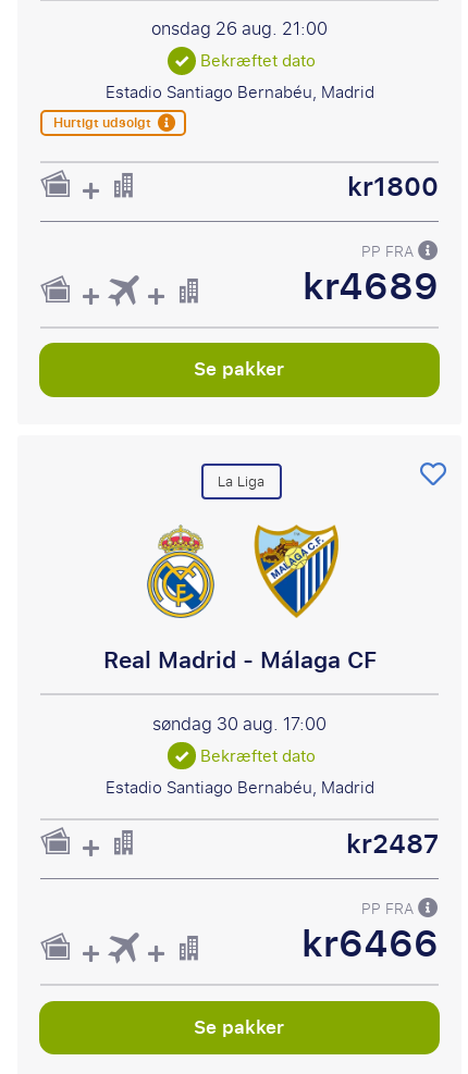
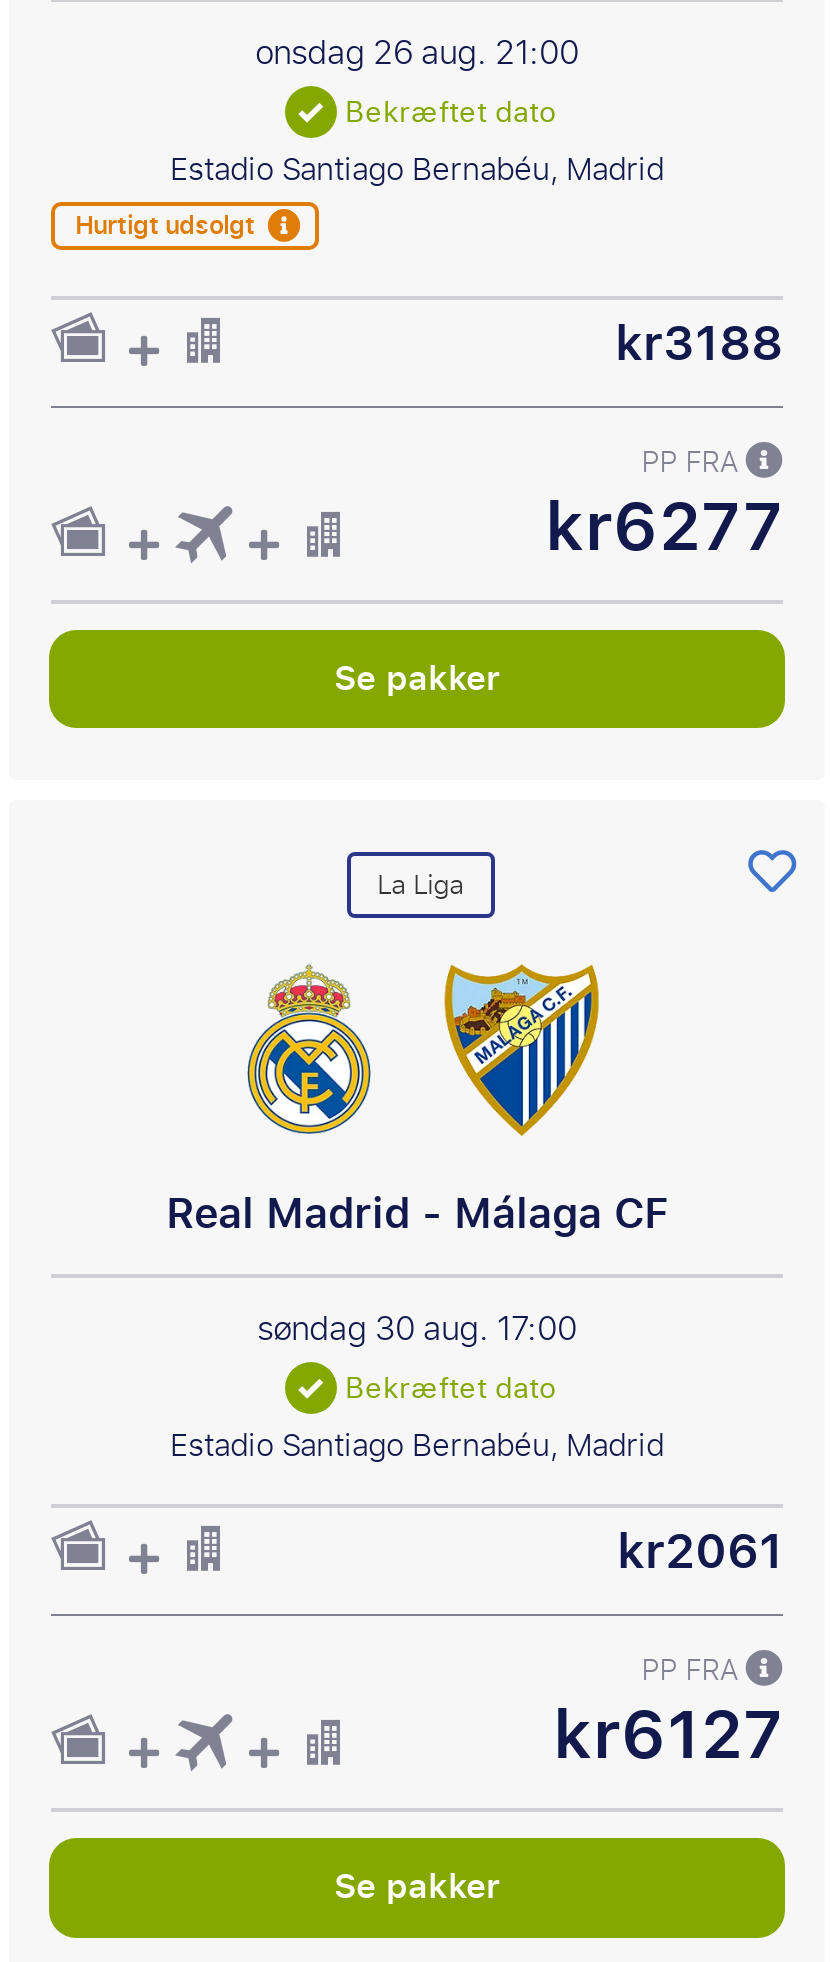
- kr1800
+ kr3188

- kr4689
+ kr6277

- kr2487
+ kr2061

- kr6466
+ kr6127
